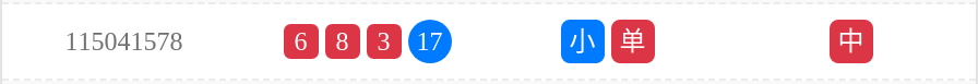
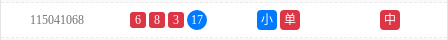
- 115041578
+ 115041068
